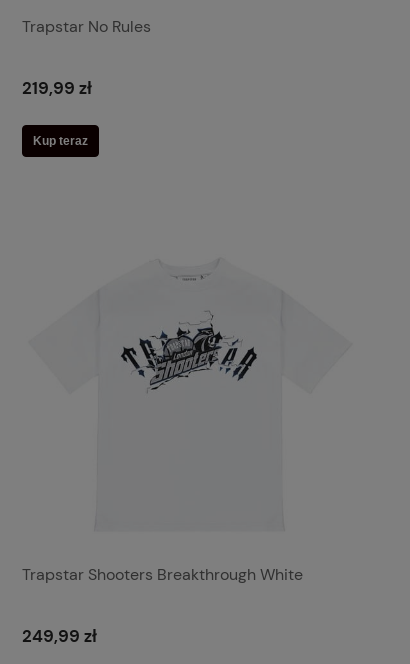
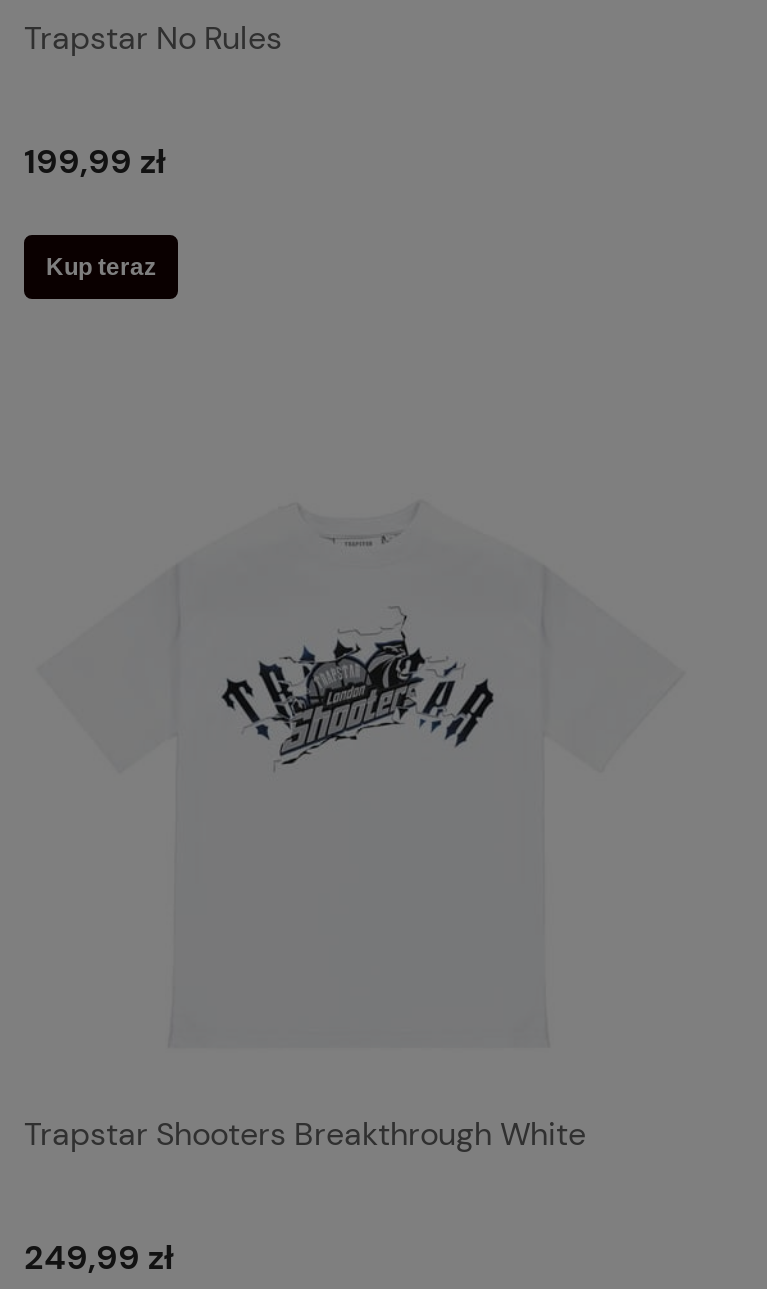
- 219,99 zł
+ 199,99 zł
